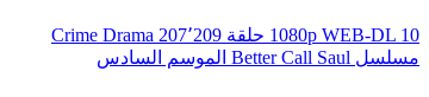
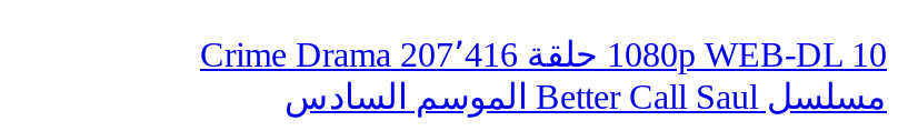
- Crime Drama 207٬209
+ Crime Drama 207٬416
